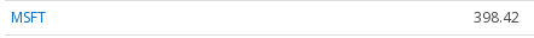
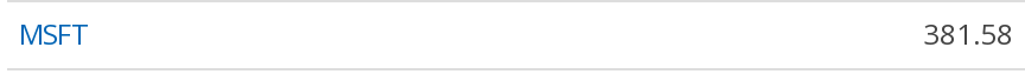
- 398.42
+ 381.58
